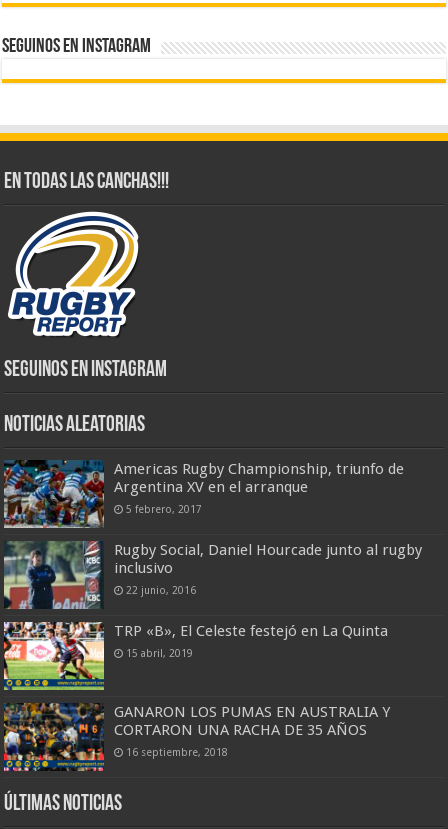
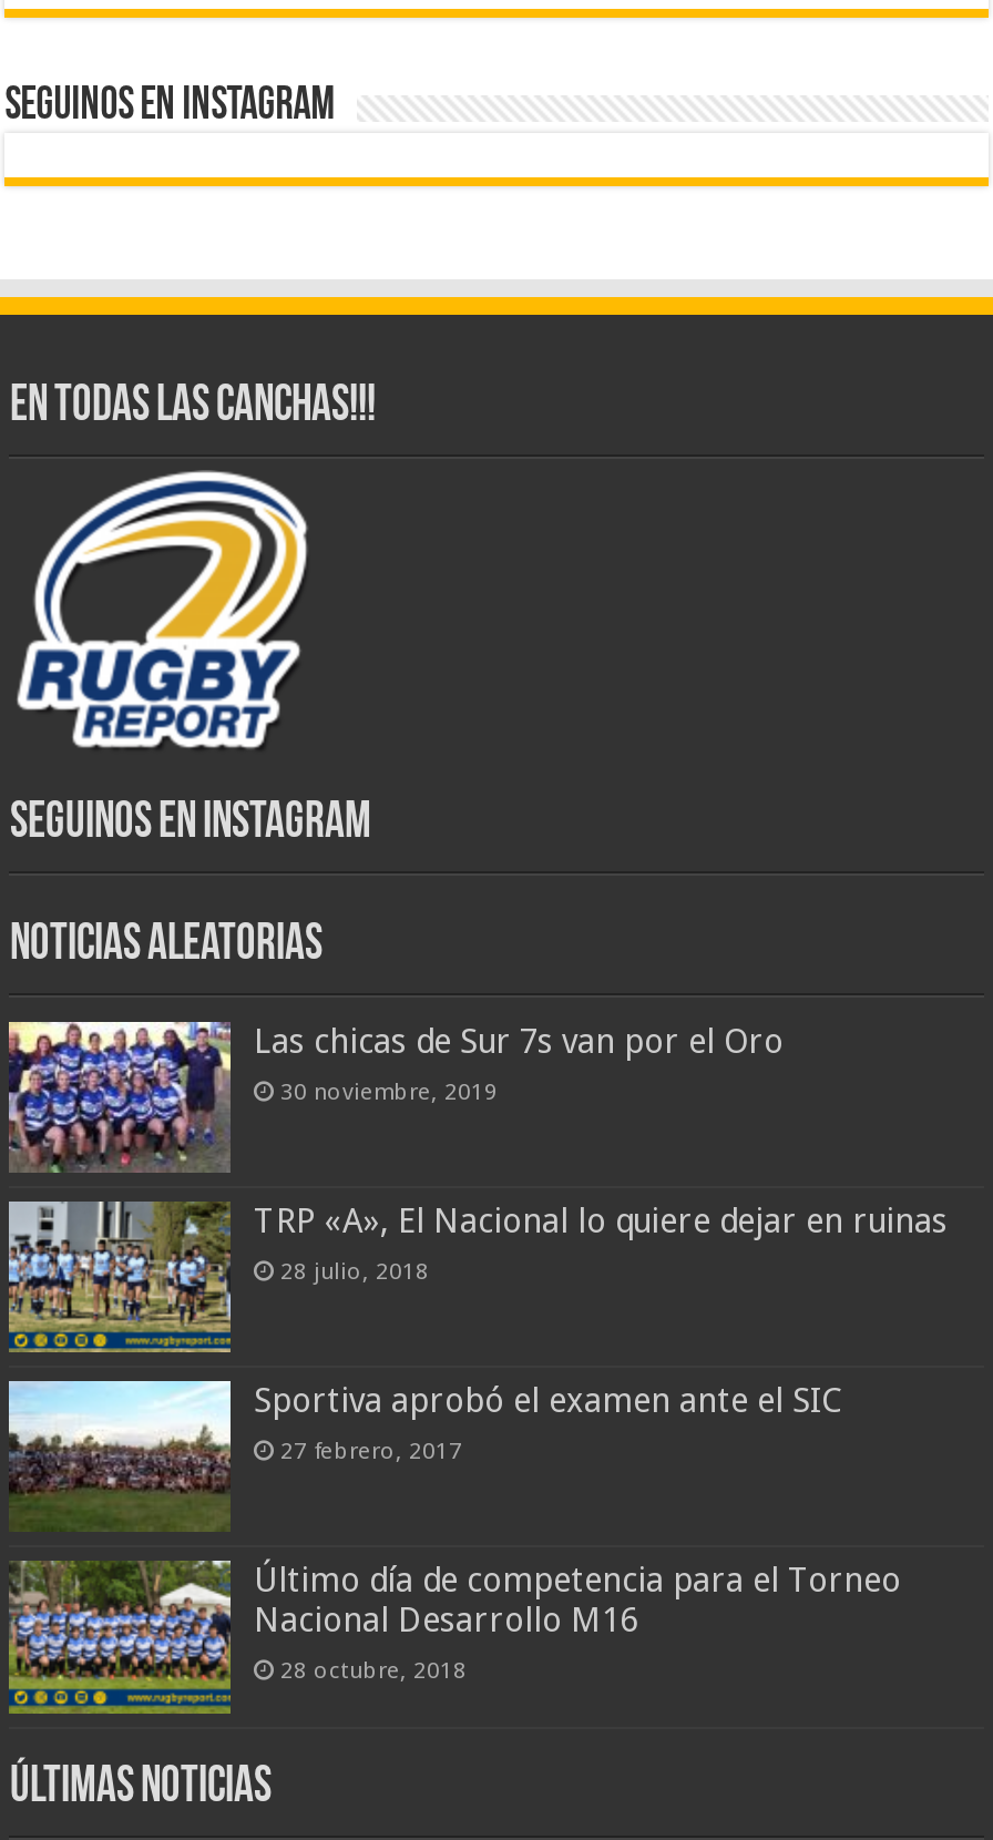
- [image]
- Americas Rugby Championship, triunfo de
- Argentina XV en el arranque
- 5 febrero, 2017
+ [image]
+ Las chicas de Sur 7s van por el Oro
+ 30 noviembre, 2019

- [image]
- Rugby Social, Daniel Hourcade junto al rugby
- inclusivo
- 22 junio, 2016
+ [image]
+ TRP «A», El Nacional lo quiere dejar en ruinas
+ 28 julio, 2018

- [image]
- TRP «B», El Celeste festejó en La Quinta
- 15 abril, 2019
+ [image]
+ Sportiva aprobó el examen ante el SIC
+ 27 febrero, 2017

- [image]
- GANARON LOS PUMAS EN AUSTRALIA Y
- CORTARON UNA RACHA DE 35 AÑOS
- 16 septiembre, 2018
+ [image]
+ Último día de competencia para el Torneo
+ Nacional Desarrollo M16
+ 28 octubre, 2018
